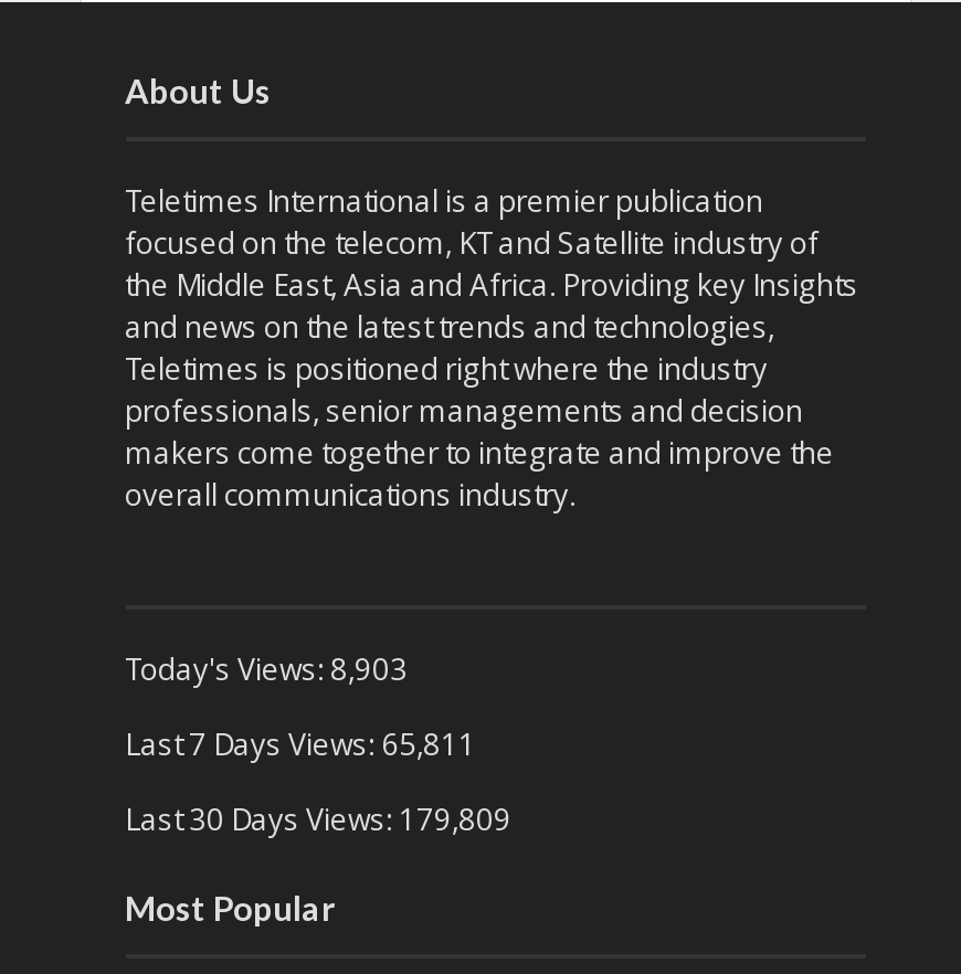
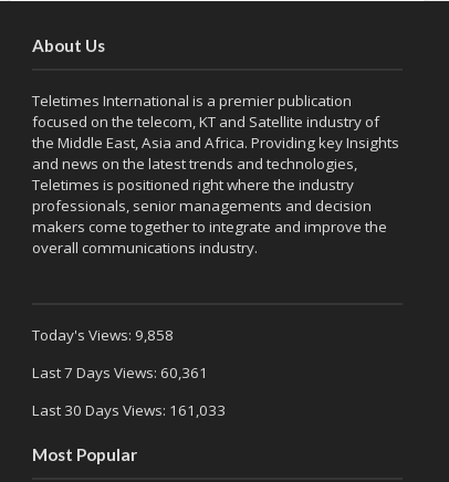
- Today's Views: 8,903
+ Today's Views: 9,858

- Last 7 Days Views: 65,811
+ Last 7 Days Views: 60,361

- Last 30 Days Views: 179,809
+ Last 30 Days Views: 161,033
